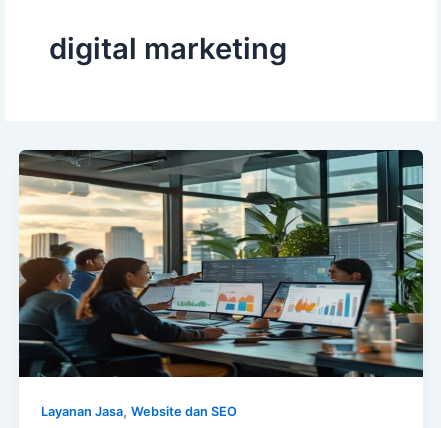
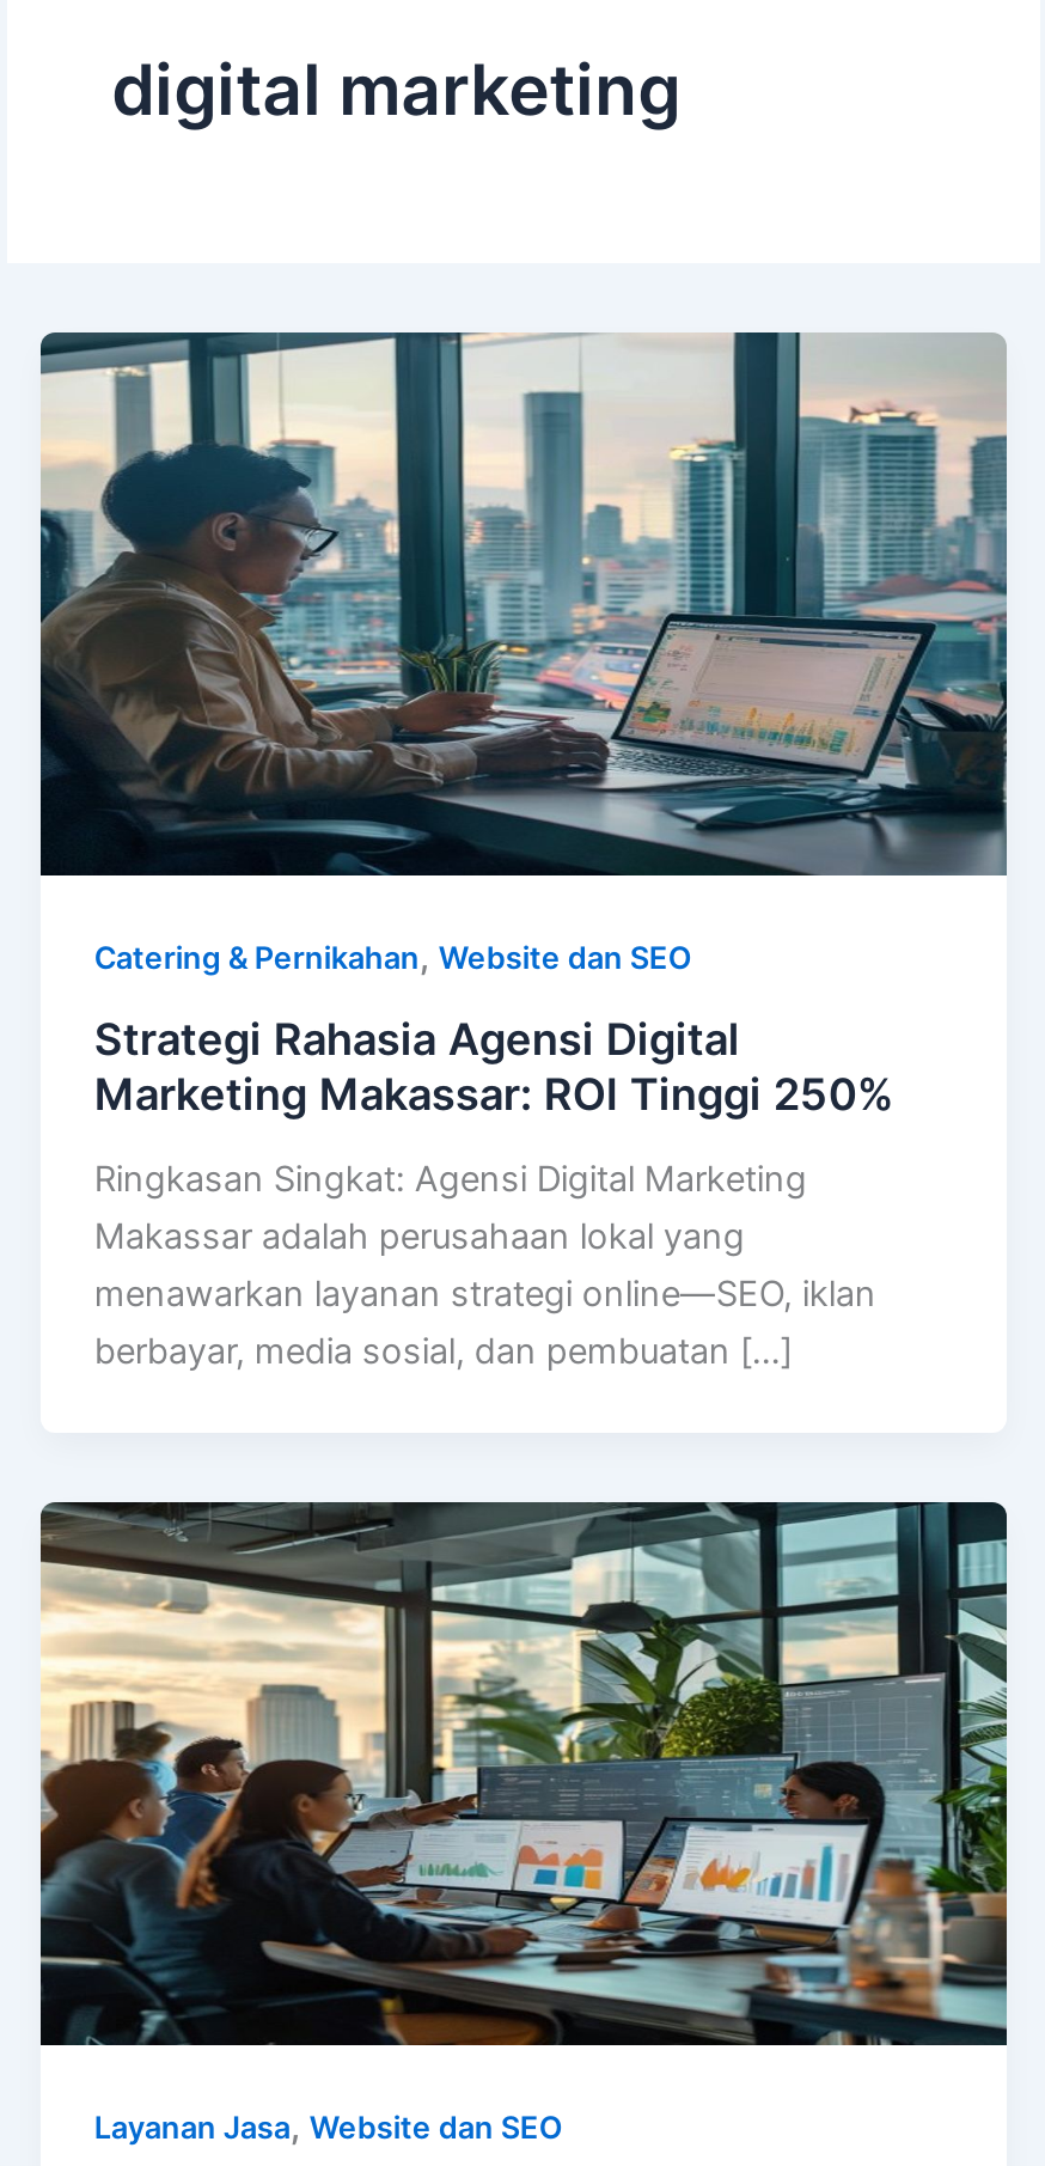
+ [image]
+ Catering & Pernikahan, Website dan SEO
+ Strategi Rahasia Agensi Digital
+ Marketing Makassar: ROI Tinggi 250%
+ Ringkasan Singkat: Agensi Digital Marketing
+ Makassar adalah perusahaan lokal yang
+ menawarkan layanan strategi online—SEO, iklan
+ berbayar, media sosial, dan pembuatan […]
